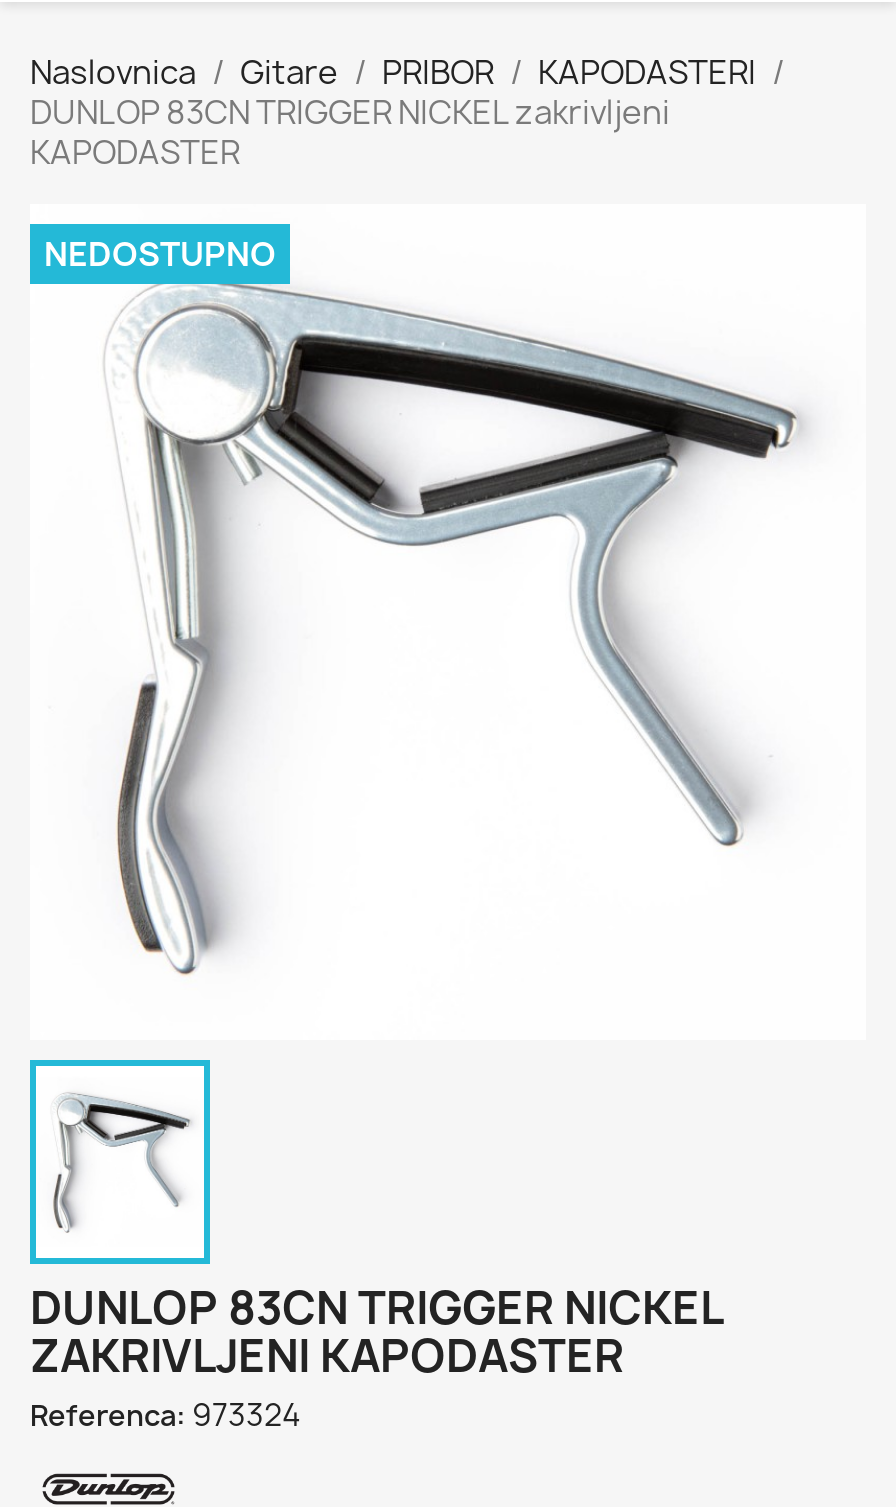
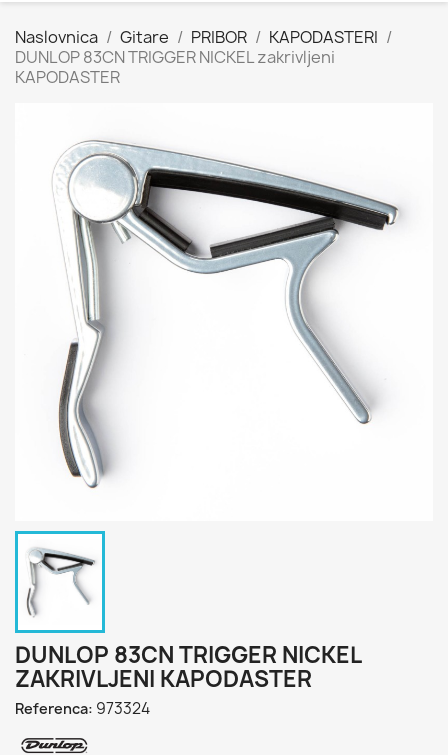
- NEDOSTUPNO
